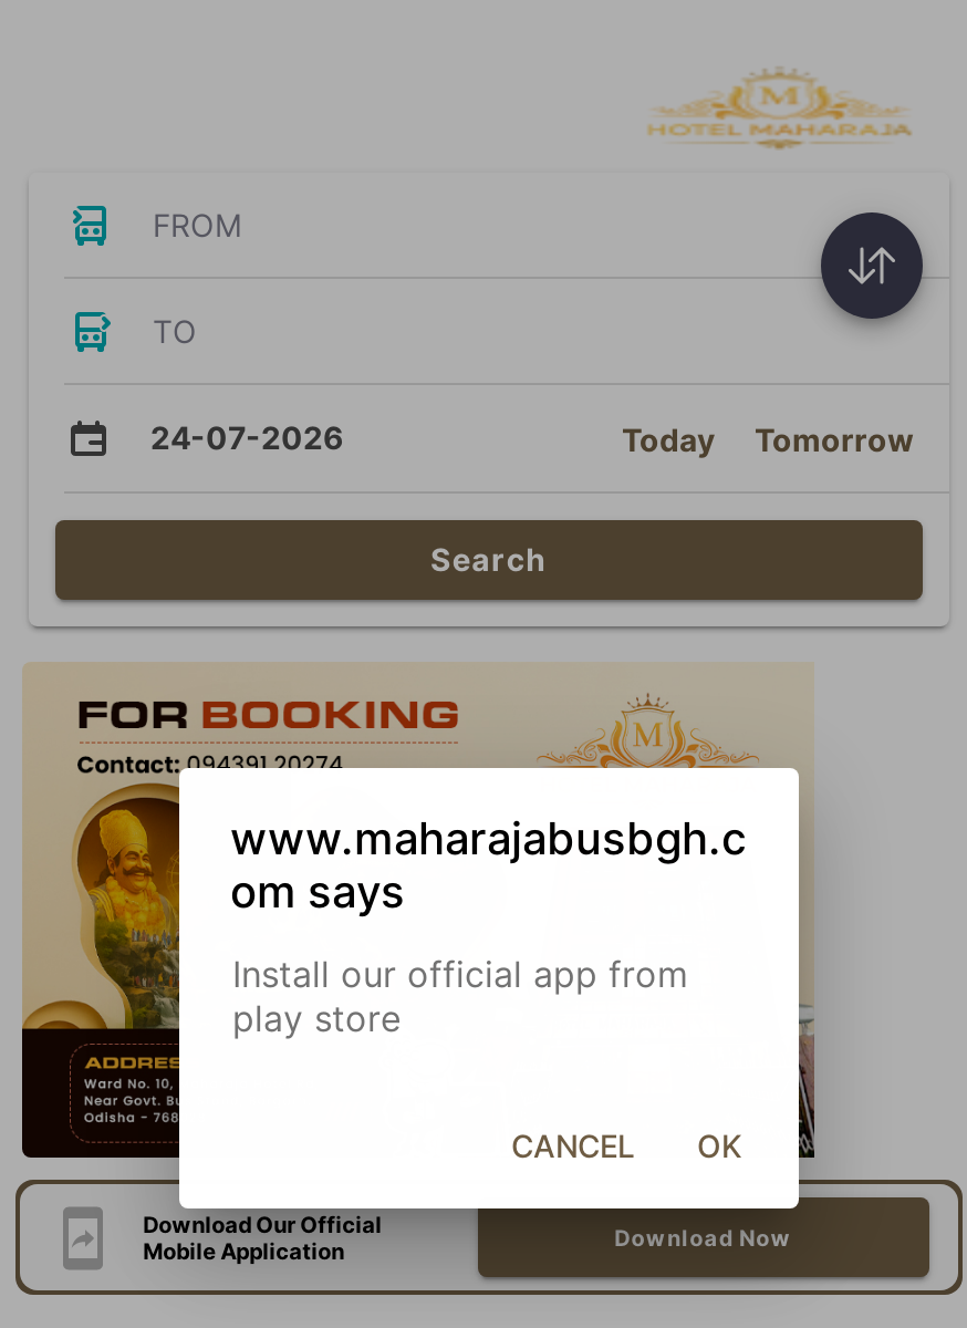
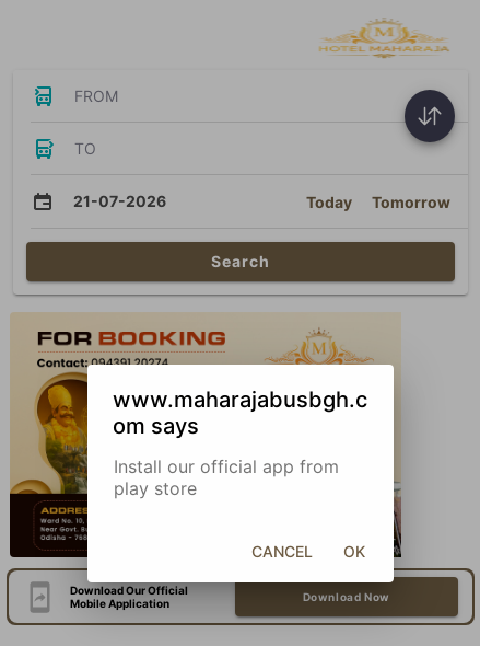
- 24-07-2026
+ 21-07-2026
